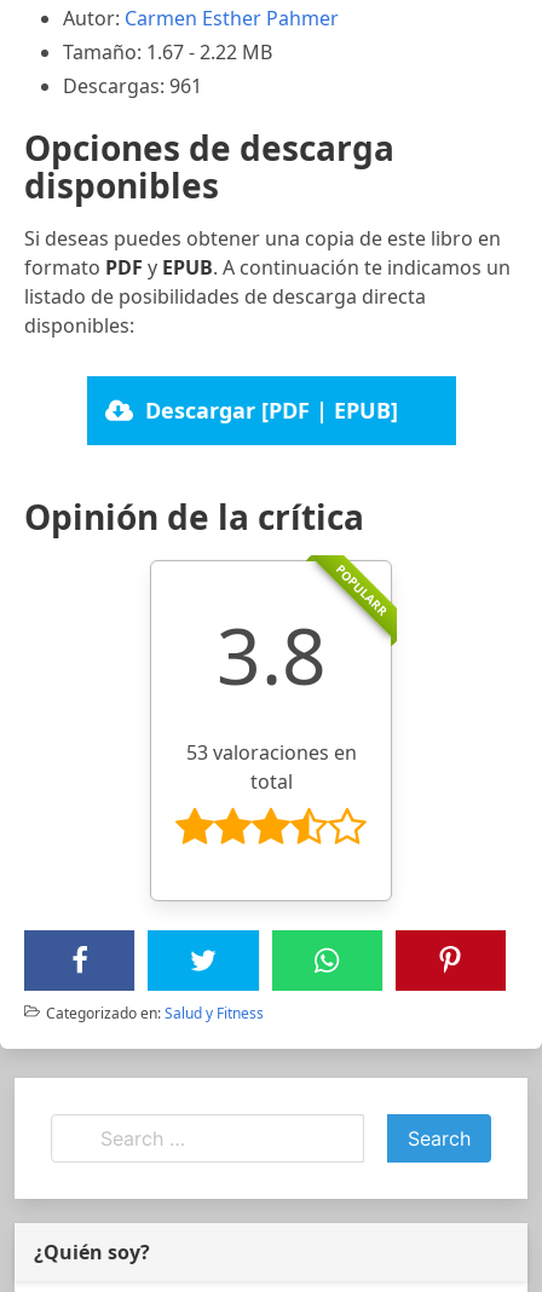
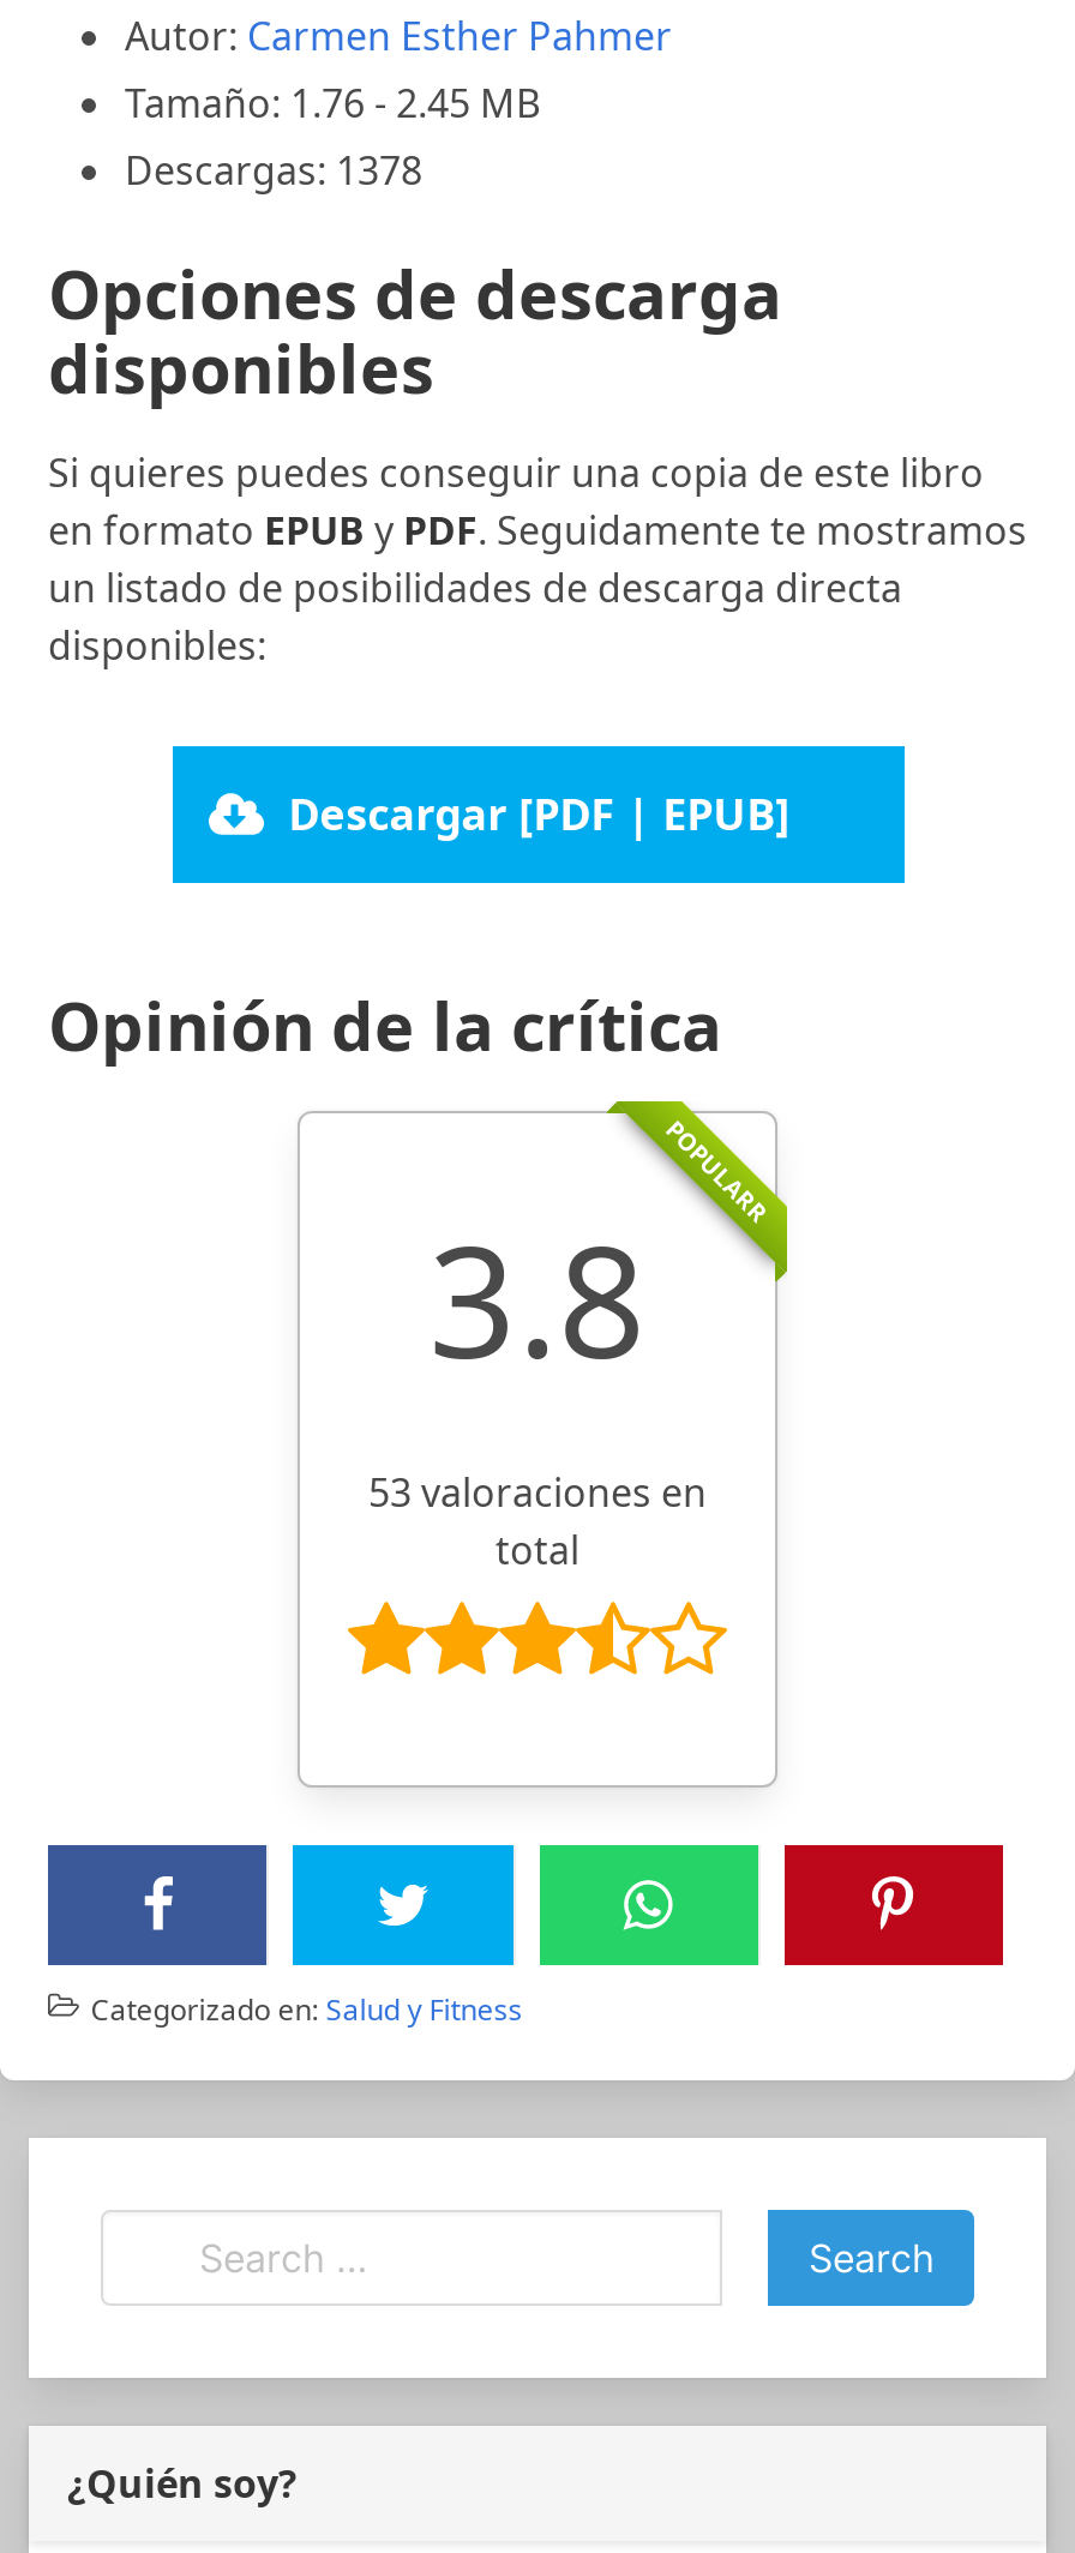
- Tamaño: 1.67 - 2.22 MB
+ Tamaño: 1.76 - 2.45 MB

- Descargas: 961
+ Descargas: 1378

- Si deseas puedes obtener una copia de este libro en
- formato PDF y EPUB. A continuación te indicamos un
- listado de posibilidades de descarga directa
+ Si quieres puedes conseguir una copia de este libro
+ en formato EPUB y PDF. Seguidamente te mostramos
+ un listado de posibilidades de descarga directa
